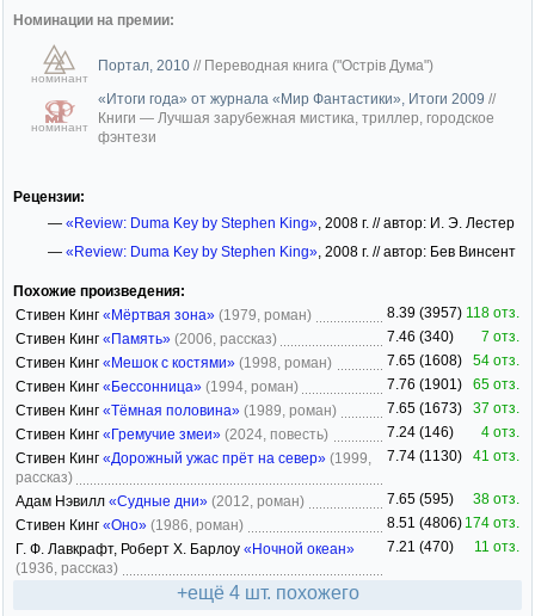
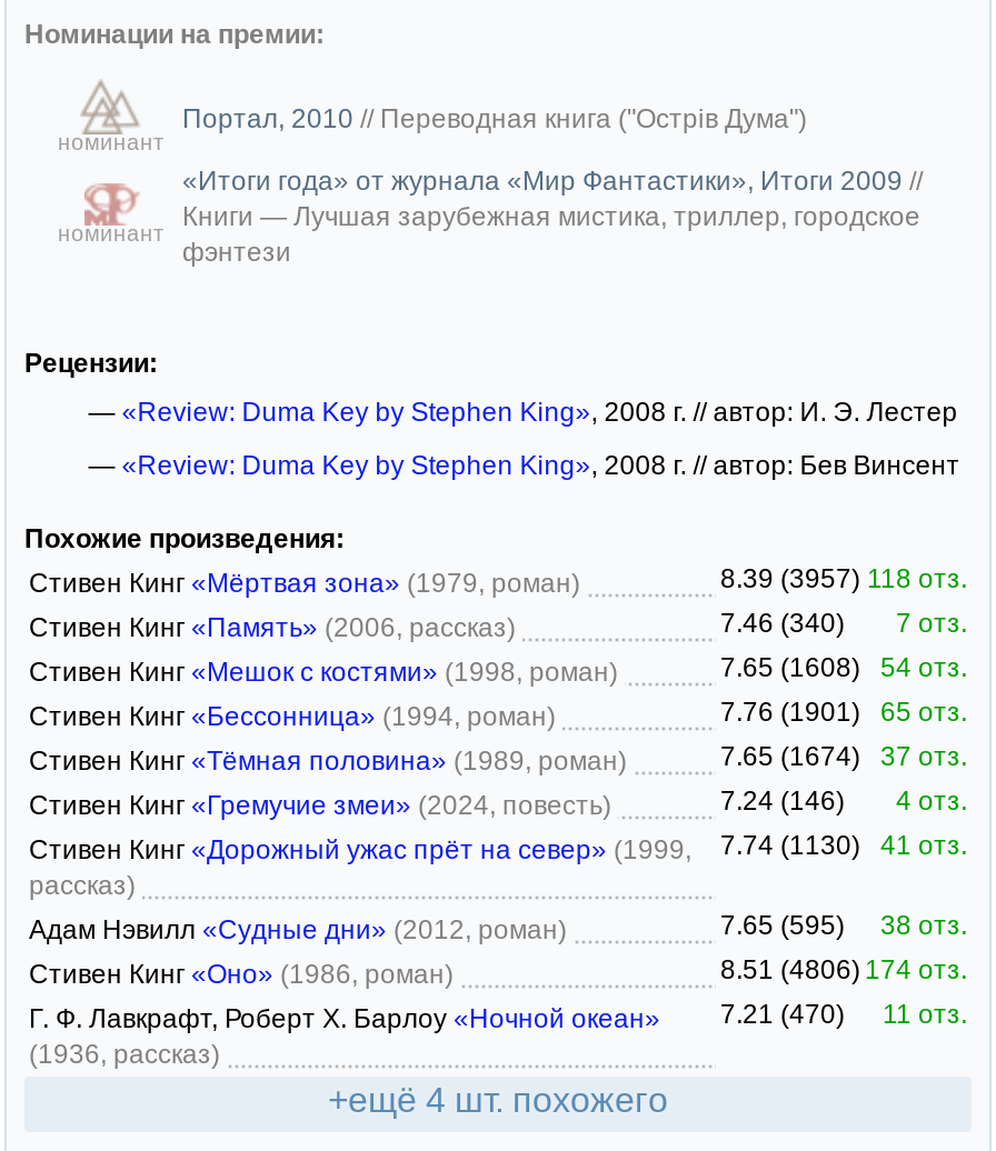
- 7.65 (1673) 37 отз.
+ 7.65 (1674) 37 отз.
